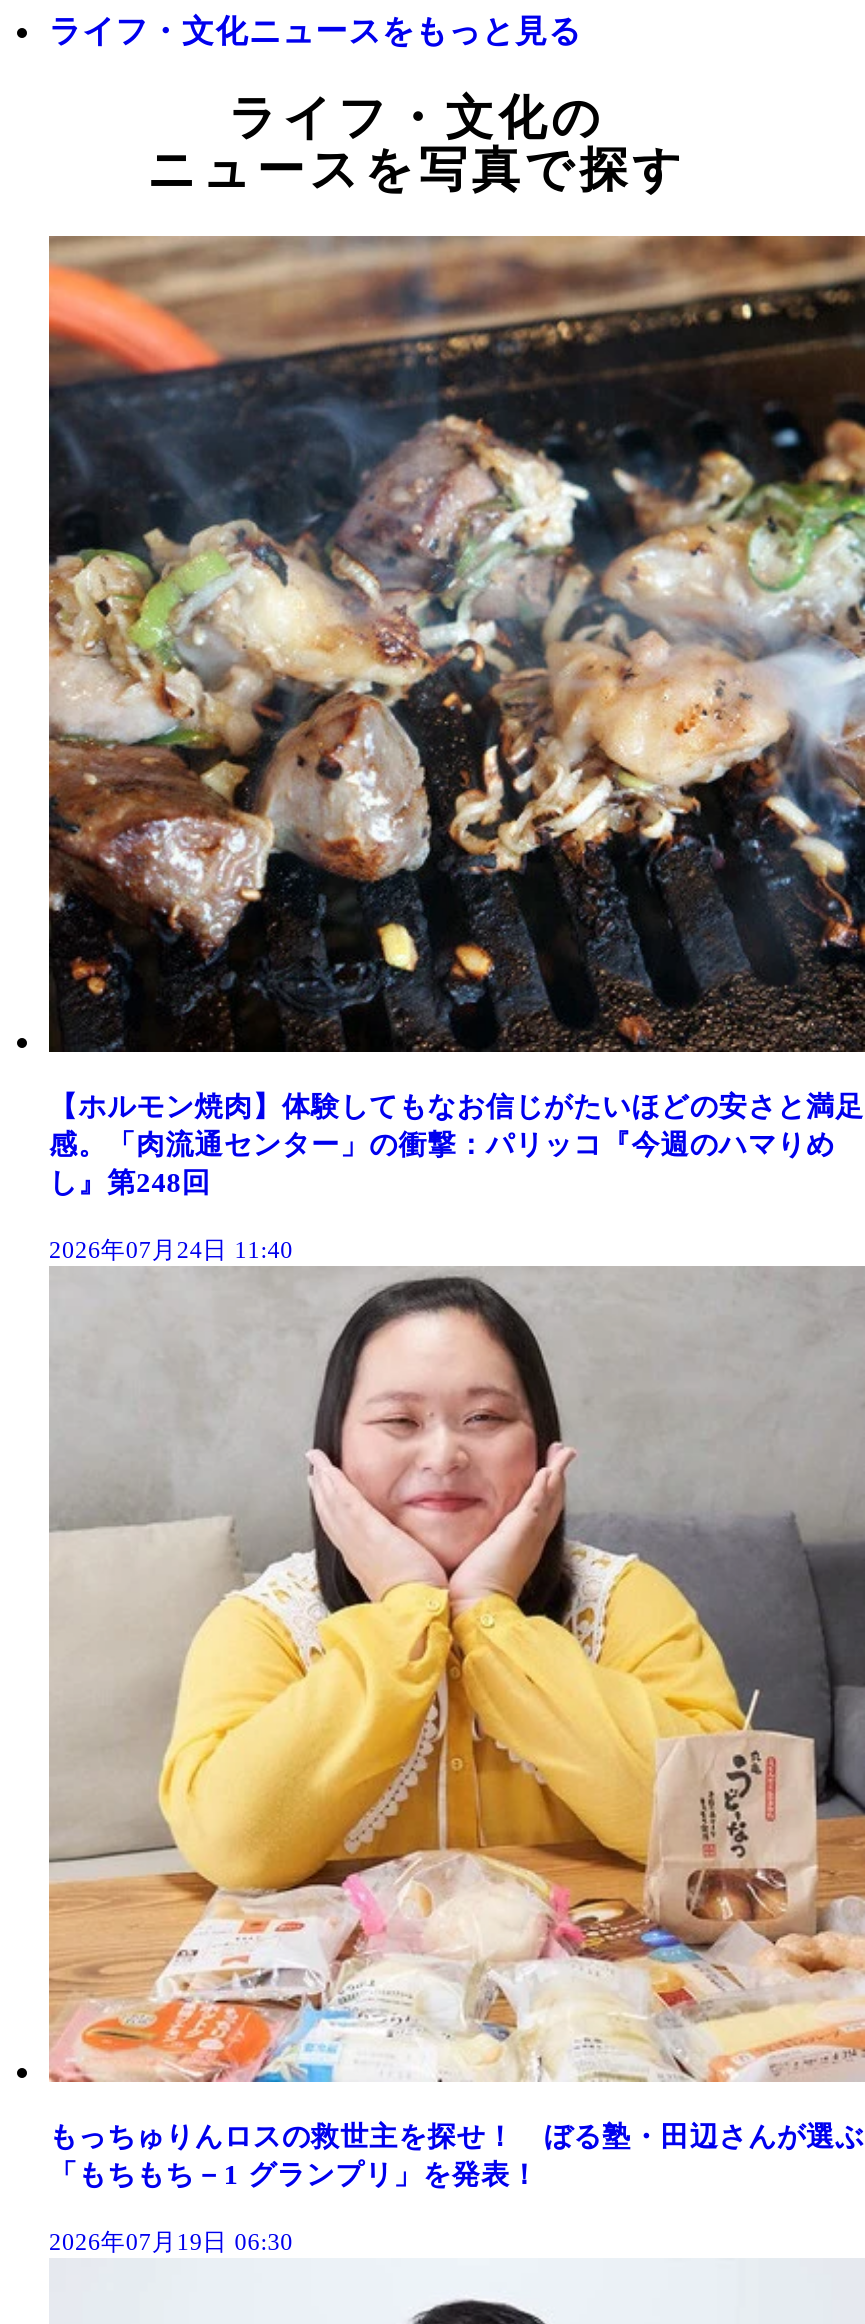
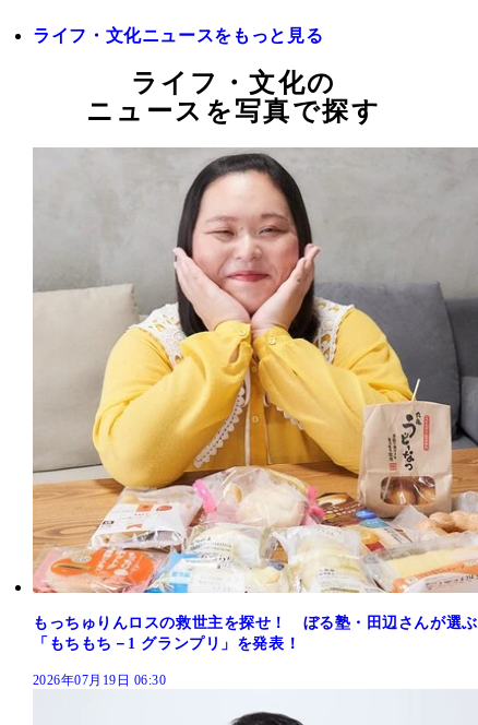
- [image]
- 【ホルモン焼肉】体験してもなお信じがたいほどの安さと満足
- 感。「肉流通センター」の衝撃：パリッコ『今週のハマりめ
- し』第248回
- 2026年07月24日 11:40
